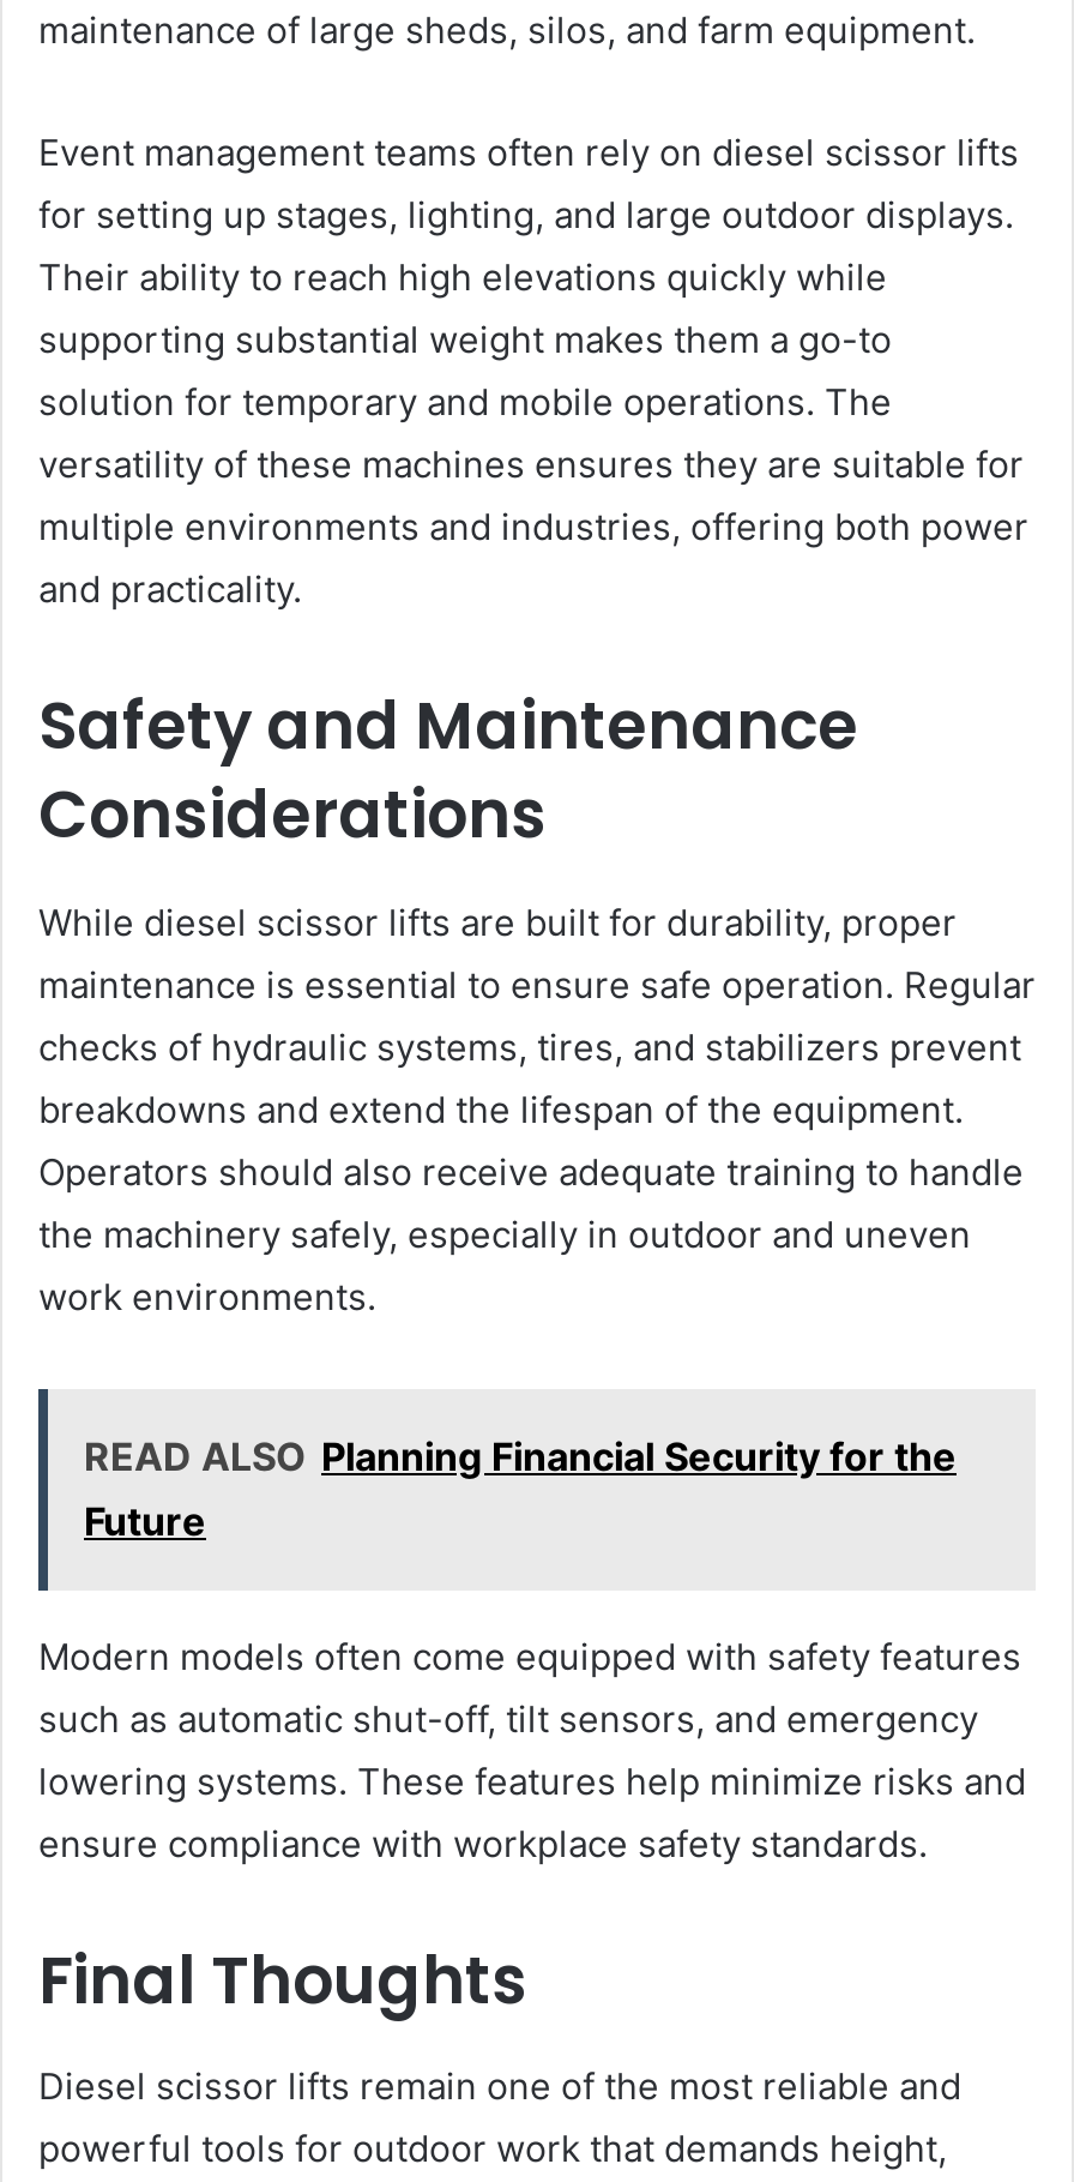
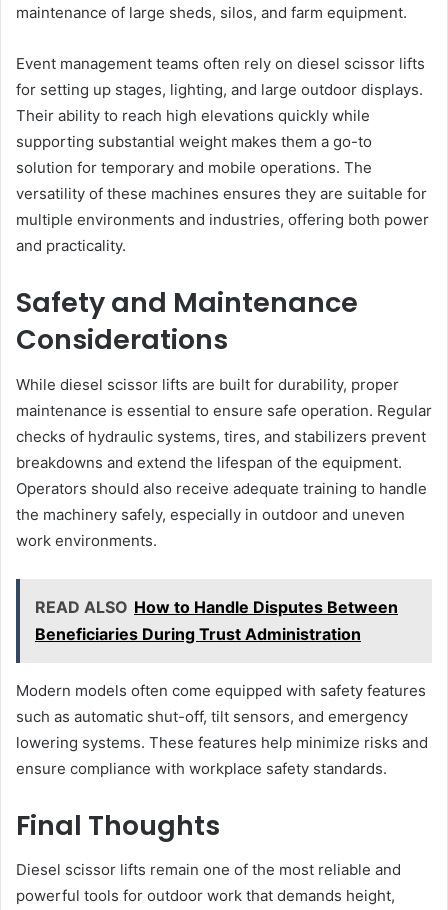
- READ ALSO Planning Financial Security for the
- Future
+ READ ALSO How to Handle Disputes Between
+ Beneficiaries During Trust Administration
